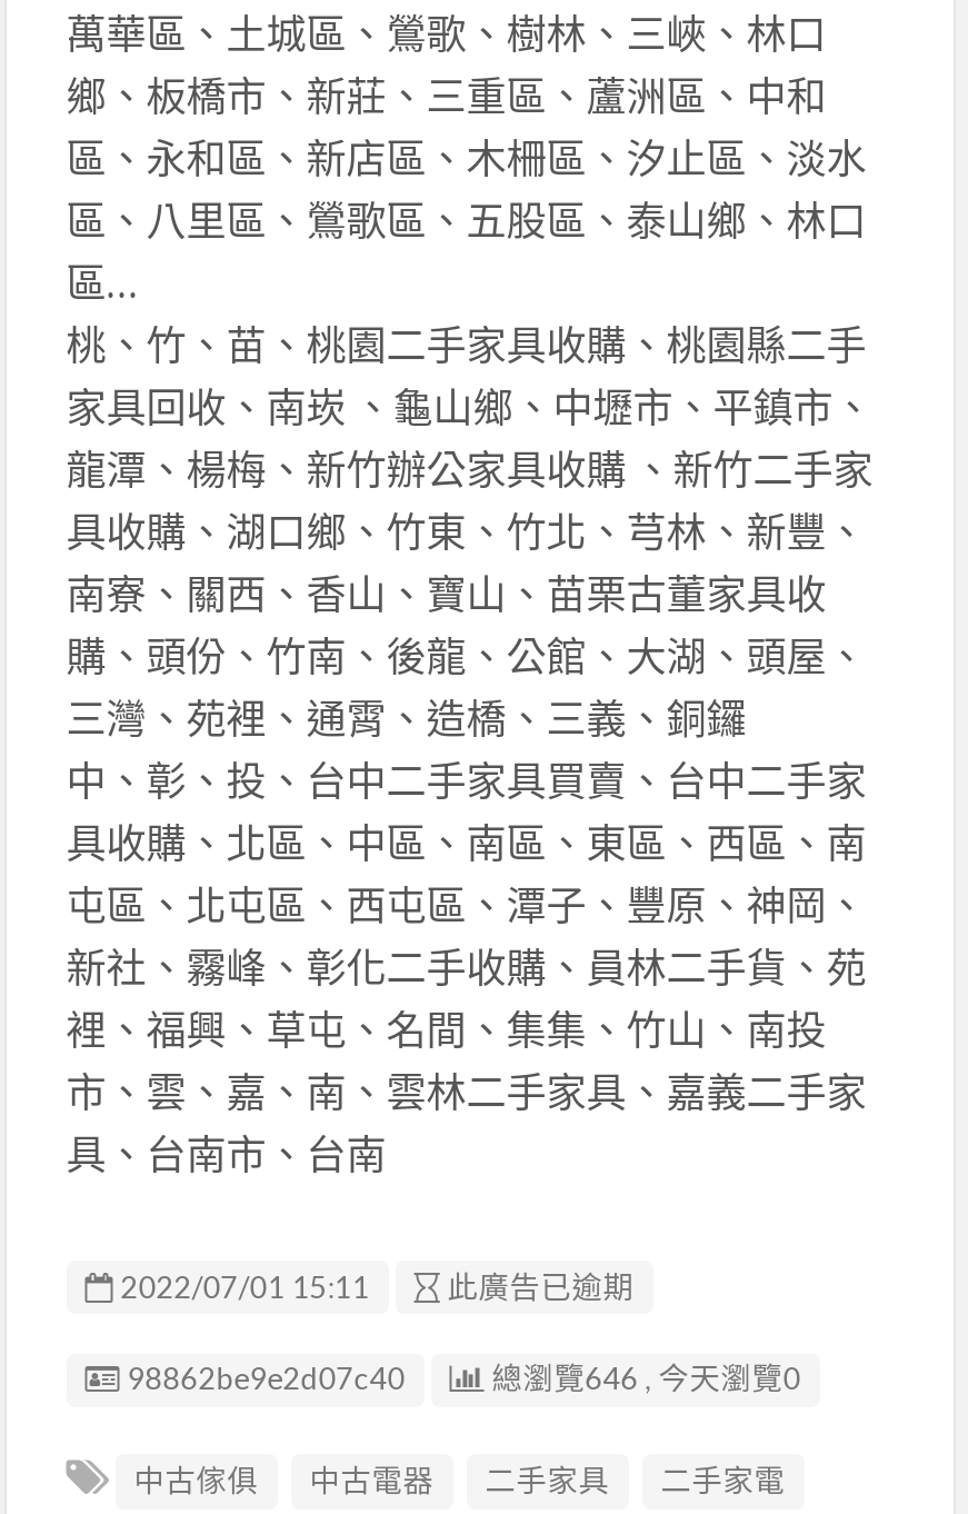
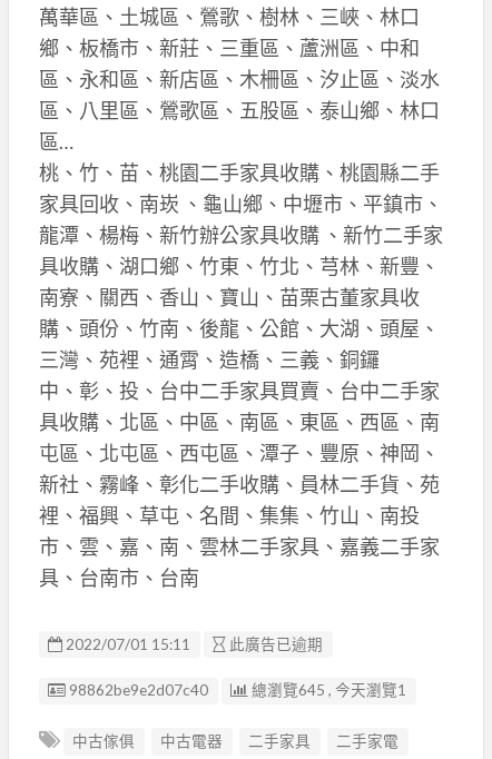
- 總瀏覽646 , 今天瀏覽0
+ 總瀏覽645 , 今天瀏覽1
